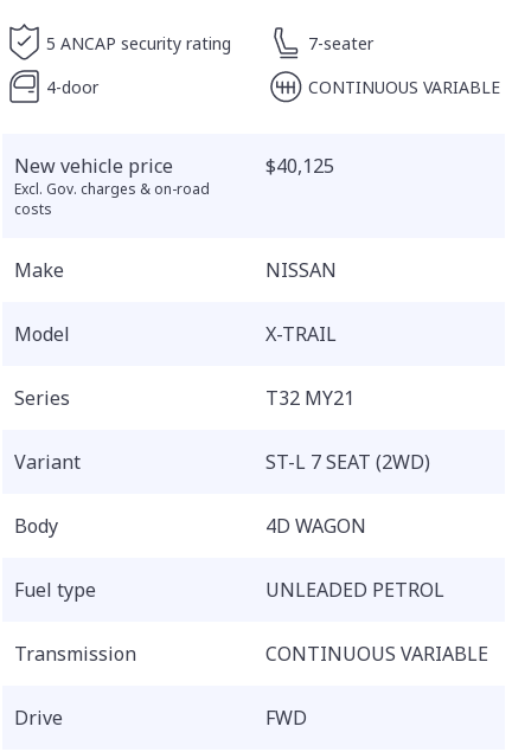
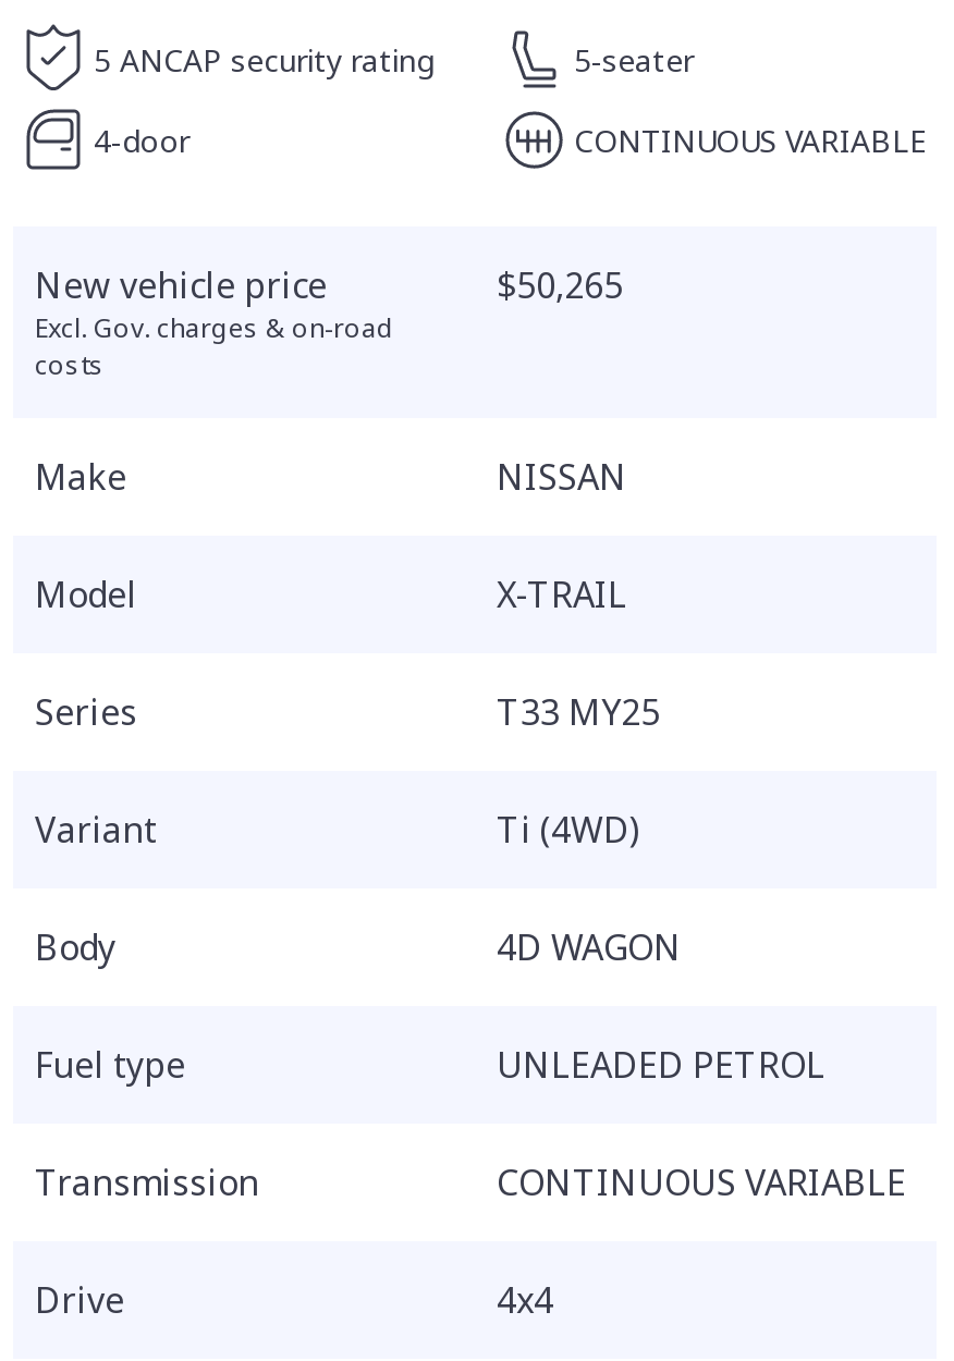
- 7-seater
+ 5-seater

- $40,125
+ $50,265

- T32 MY21
+ T33 MY25

- ST-L 7 SEAT (2WD)
+ Ti (4WD)

- FWD
+ 4x4
